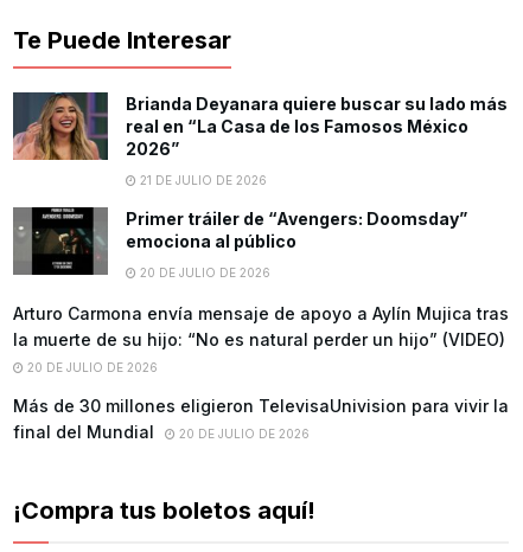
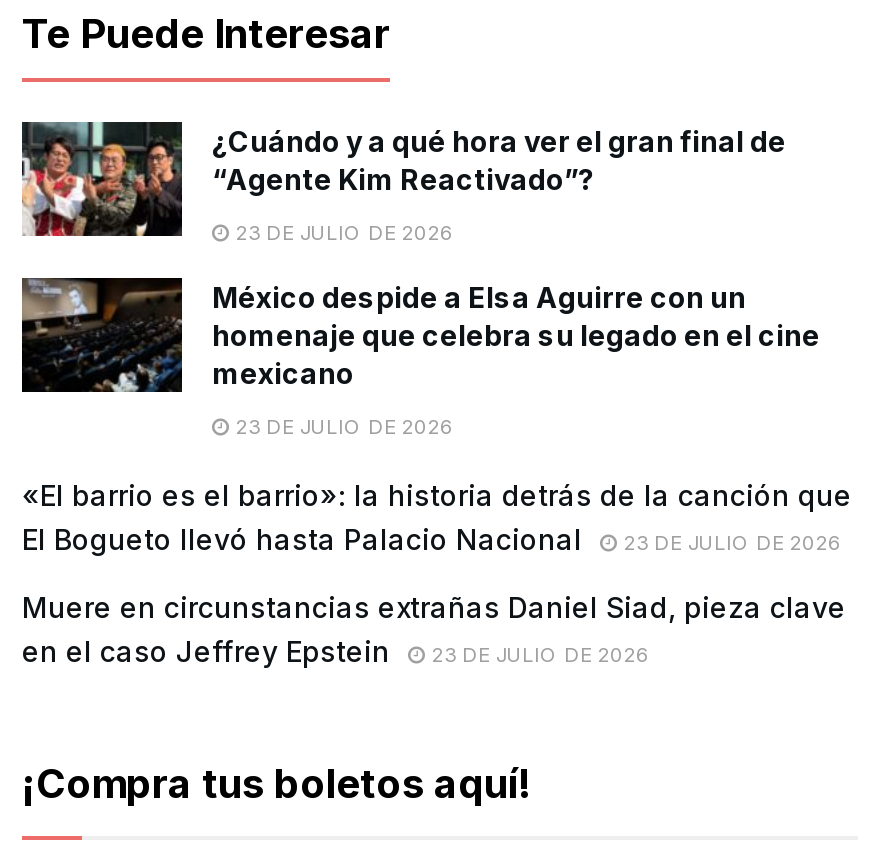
- [image]
- Brianda Deyanara quiere buscar su lado más
- real en “La Casa de los Famosos México
- 2026”
- 21 DE JULIO DE 2026
- Primer tráiler de “Avengers: Doomsday”
- emociona al público
- 20 DE JULIO DE 2026
- Arturo Carmona envía mensaje de apoyo a Aylín Mujica tras
- la muerte de su hijo: “No es natural perder un hijo” (VIDEO)
- 20 DE JULIO DE 2026
- Más de 30 millones eligieron TelevisaUnivision para vivir la
- final del Mundial
- 20 DE JULIO DE 2026
+ [image]
+ ¿Cuándo y a qué hora ver el gran final de
+ “Agente Kim Reactivado”?
+ 23 DE JULIO DE 2026
+ México despide a Elsa Aguirre con un
+ homenaje que celebra su legado en el cine
+ mexicano
+ 23 DE JULIO DE 2026
+ «El barrio es el barrio»: la historia detrás de la canción que
+ El Bogueto llevó hasta Palacio Nacional
+ 23 DE JULIO DE 2026
+ Muere en circunstancias extrañas Daniel Siad, pieza clave
+ en el caso Jeffrey Epstein
+ 23 DE JULIO DE 2026

- [image]
+ [image]
